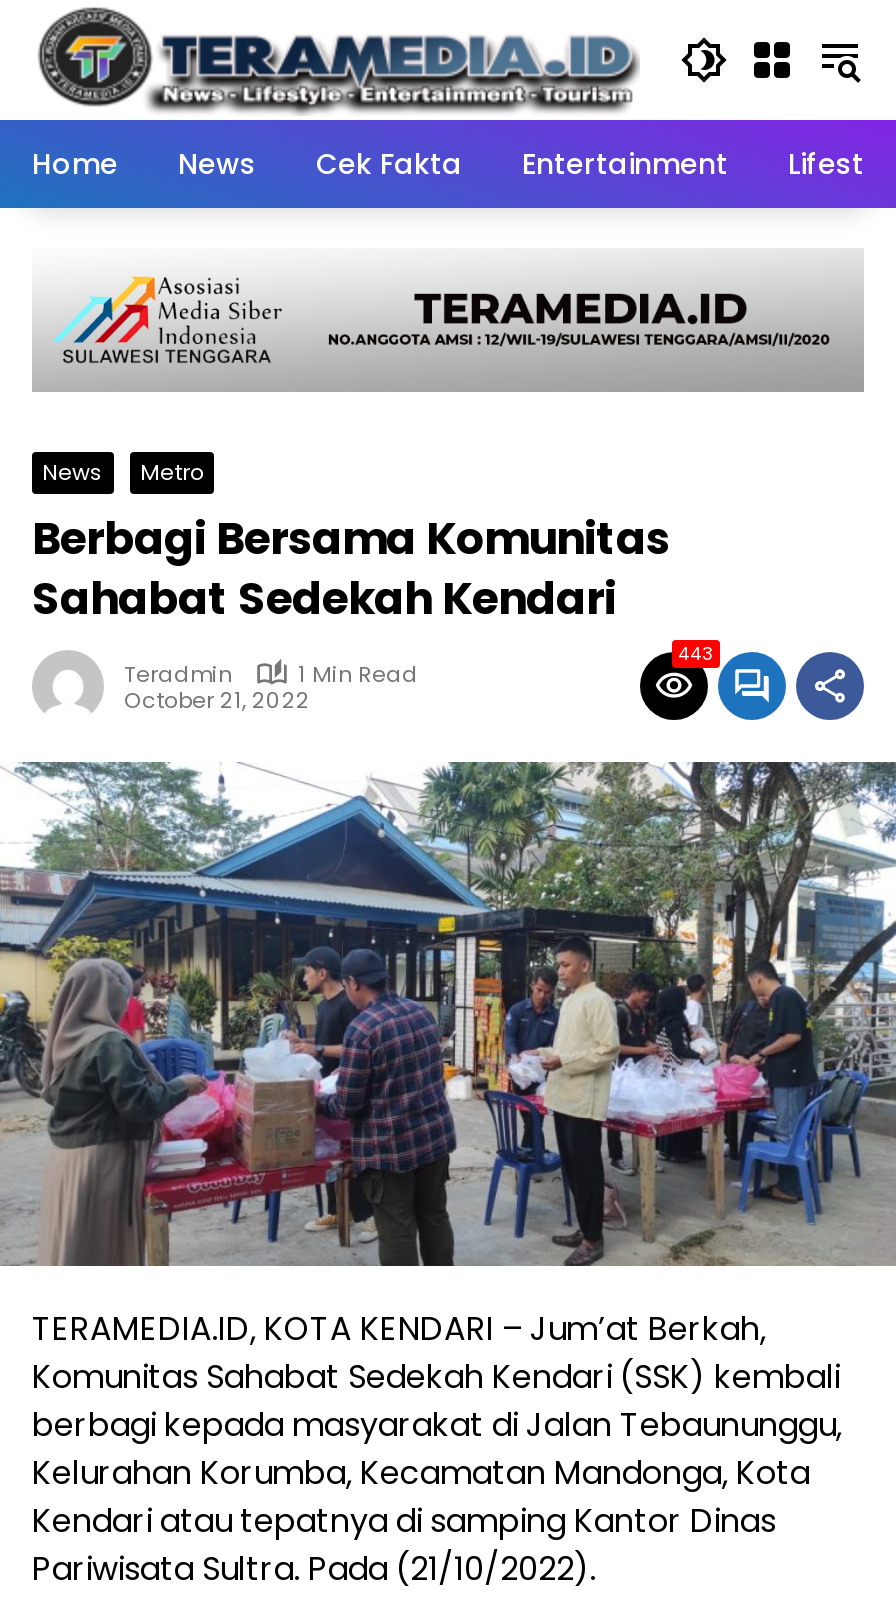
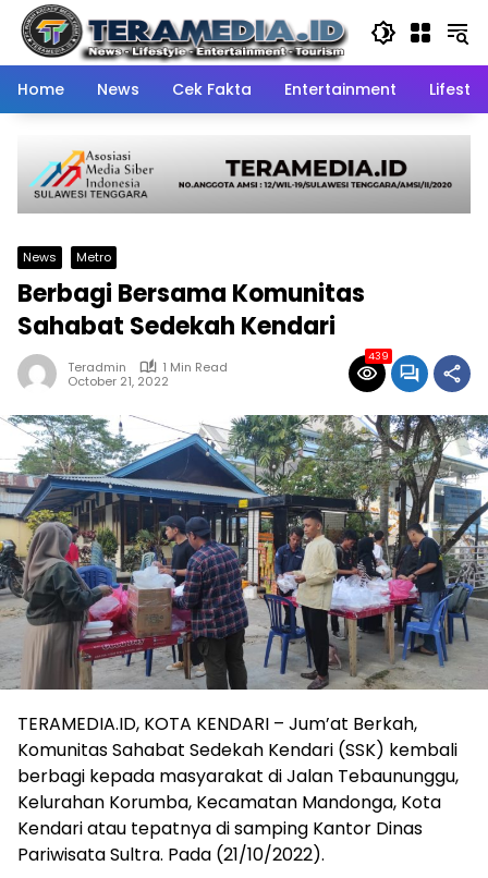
- 443
+ 439
